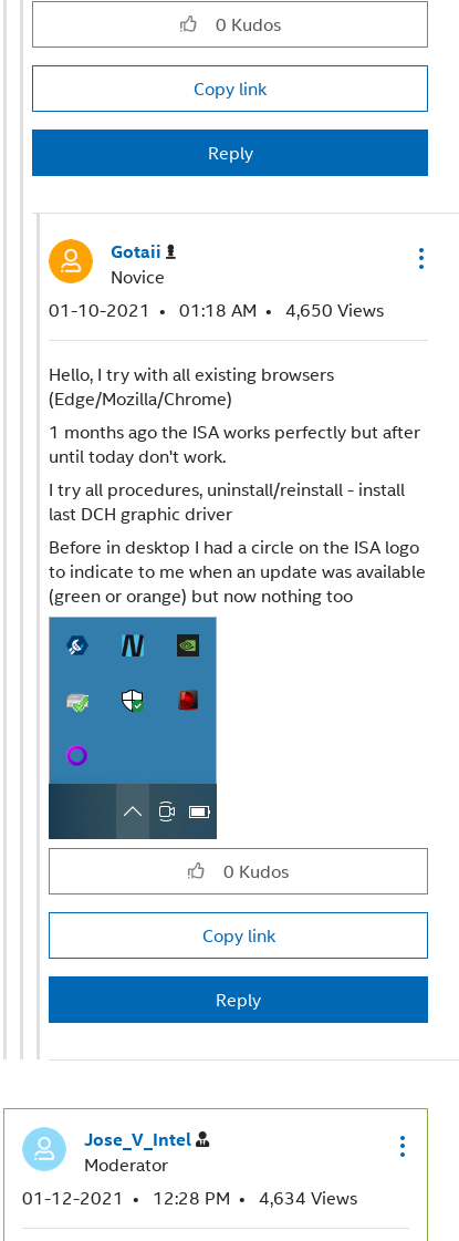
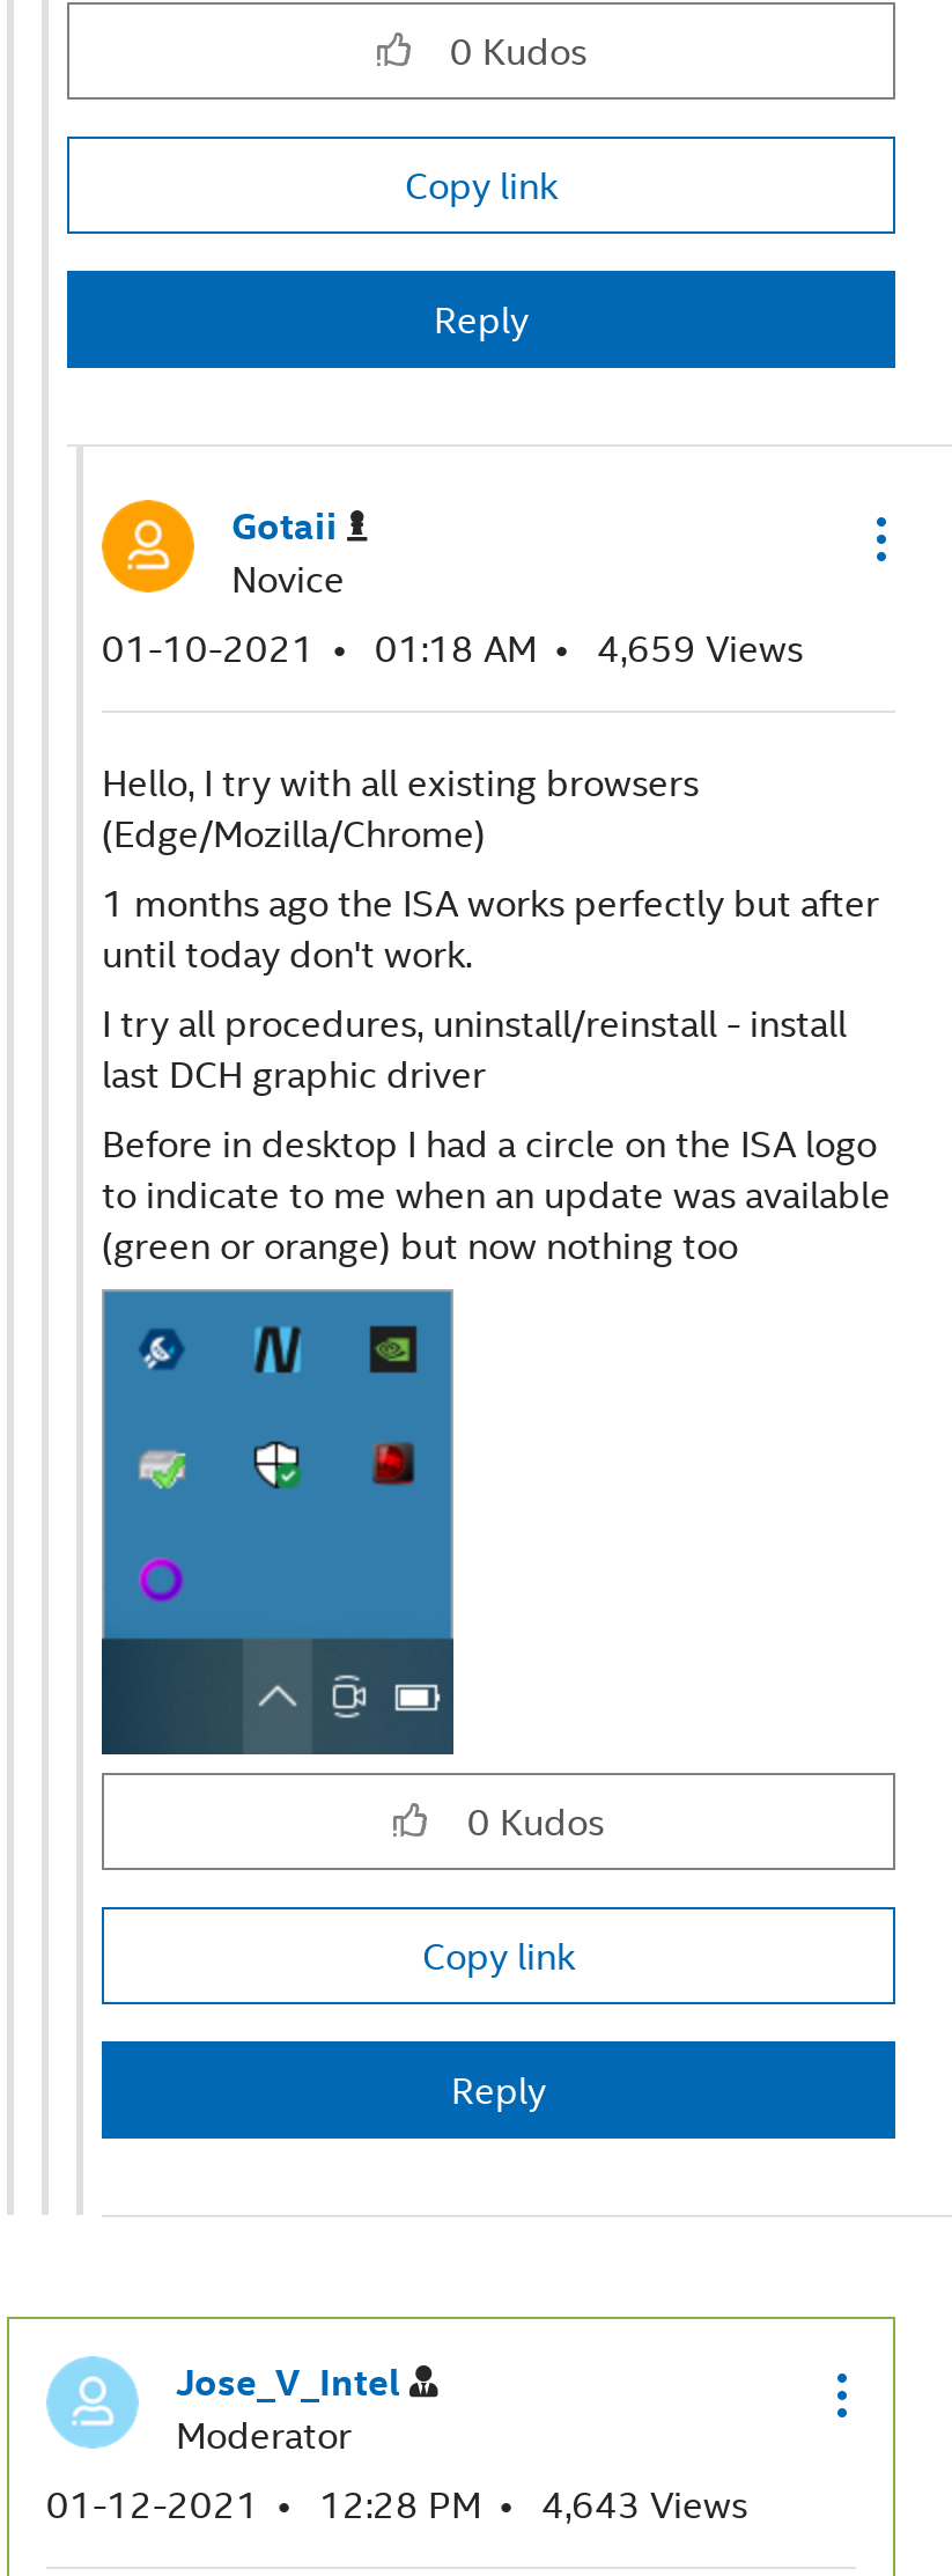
- 01-10-2021 01:18 AM 4,650 Views
+ 01-10-2021 01:18 AM 4,659 Views

- 01-12-2021 12:28 PM 4,634 Views
+ 01-12-2021 12:28 PM 4,643 Views
